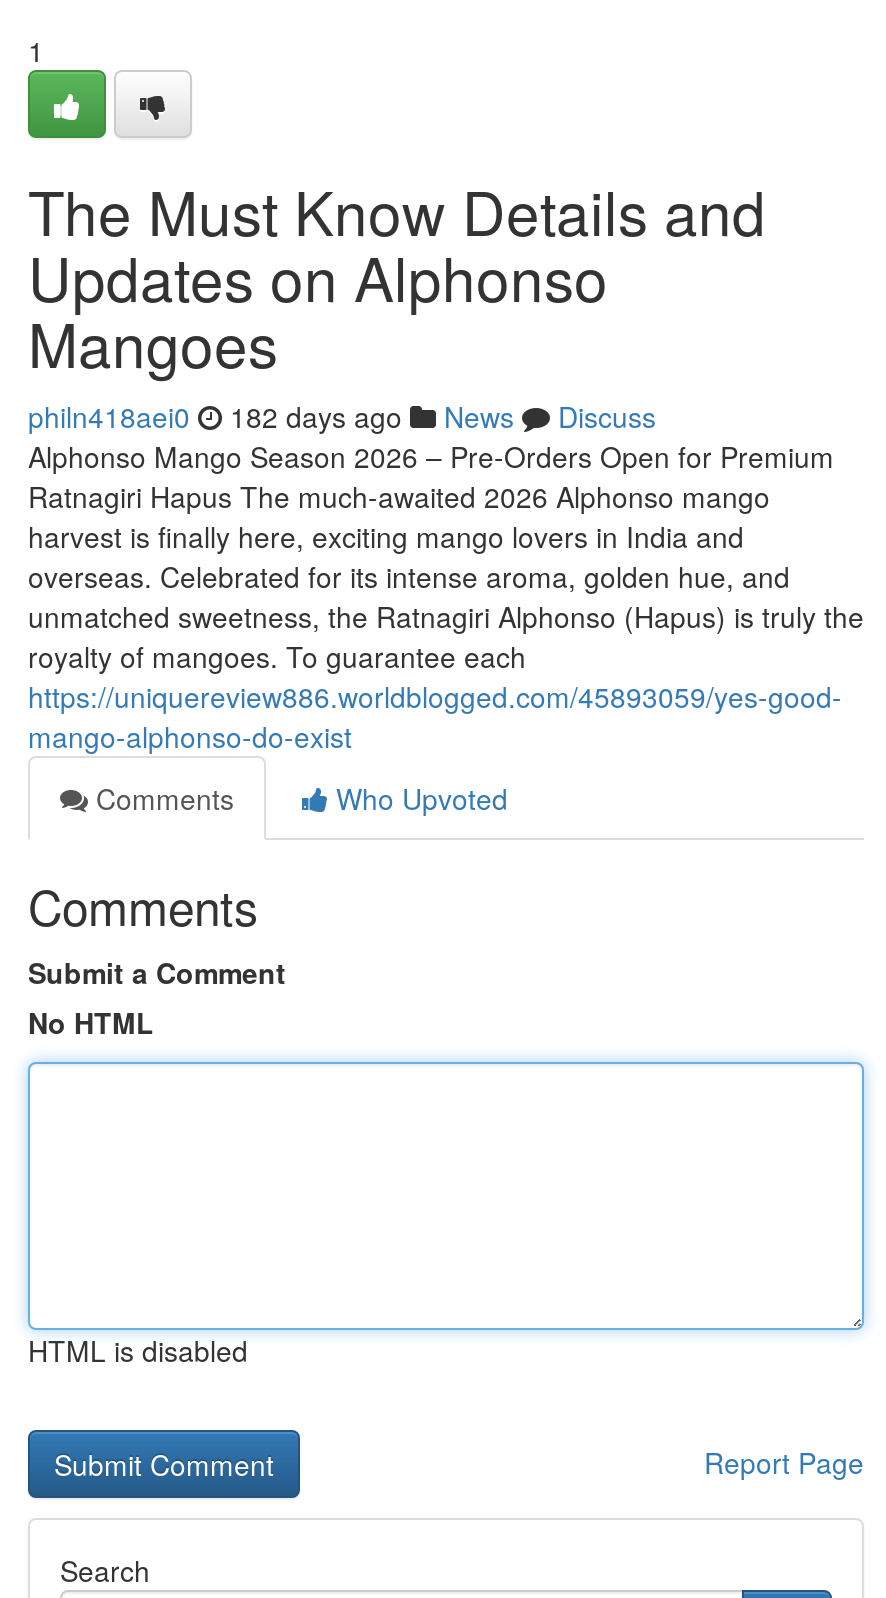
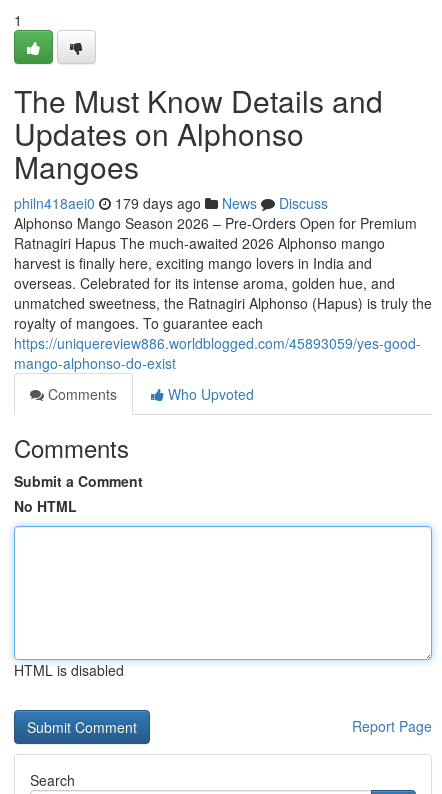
- philn418aei0 182 days ago News Discuss
+ philn418aei0 179 days ago News Discuss
